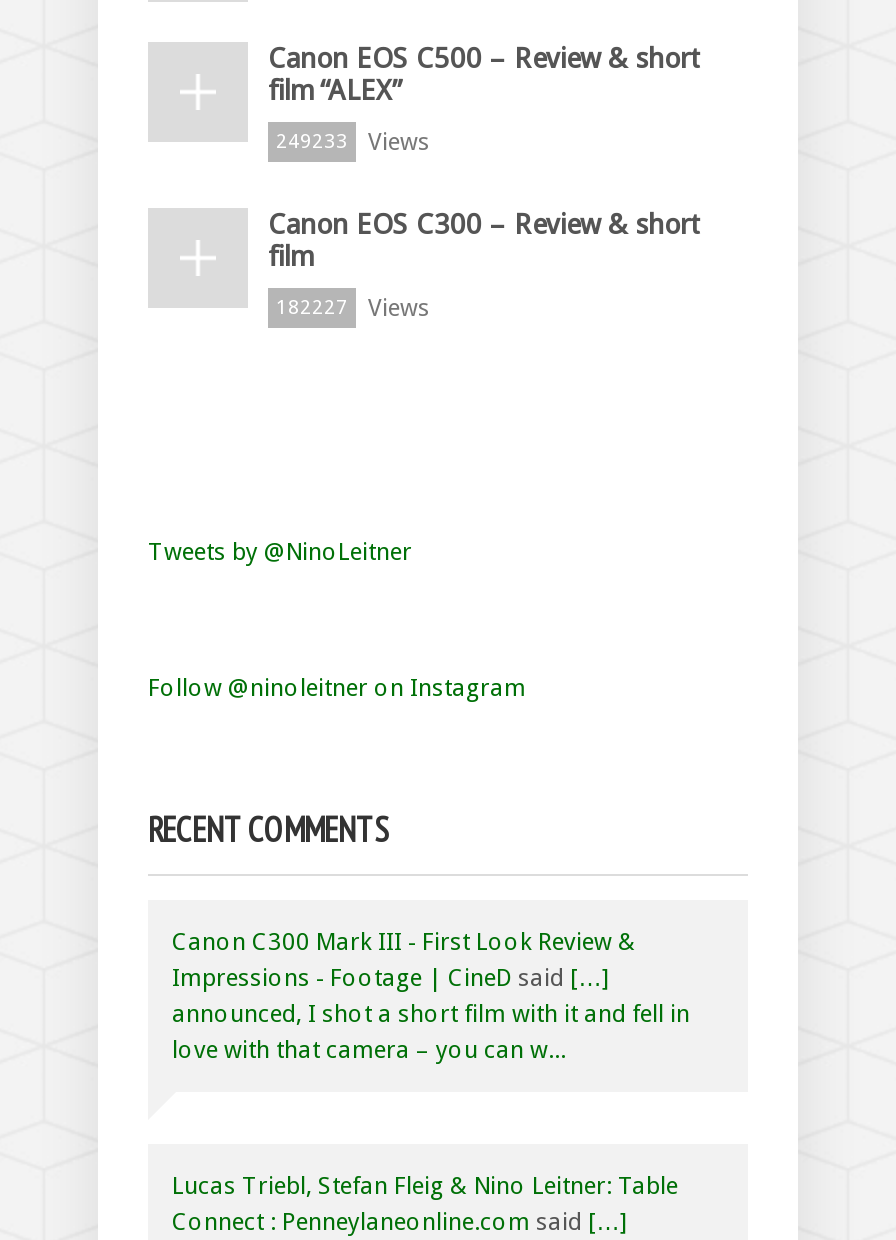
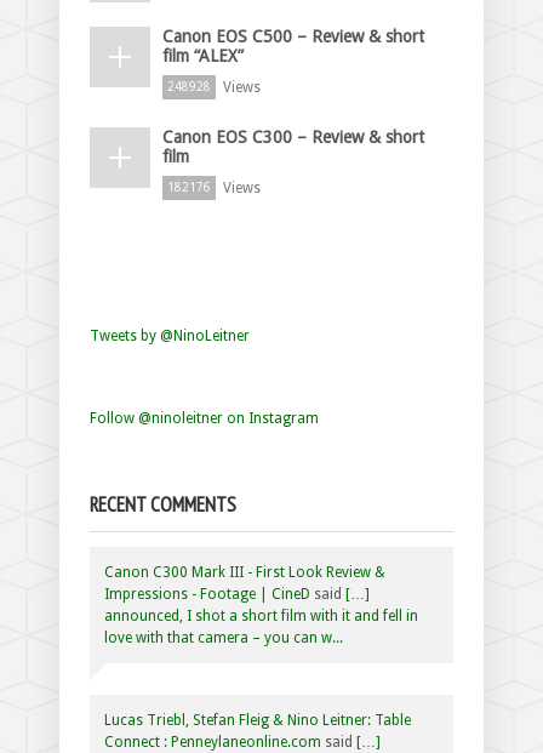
- 249233 Views
+ 248928 Views

- 182227 Views
+ 182176 Views
